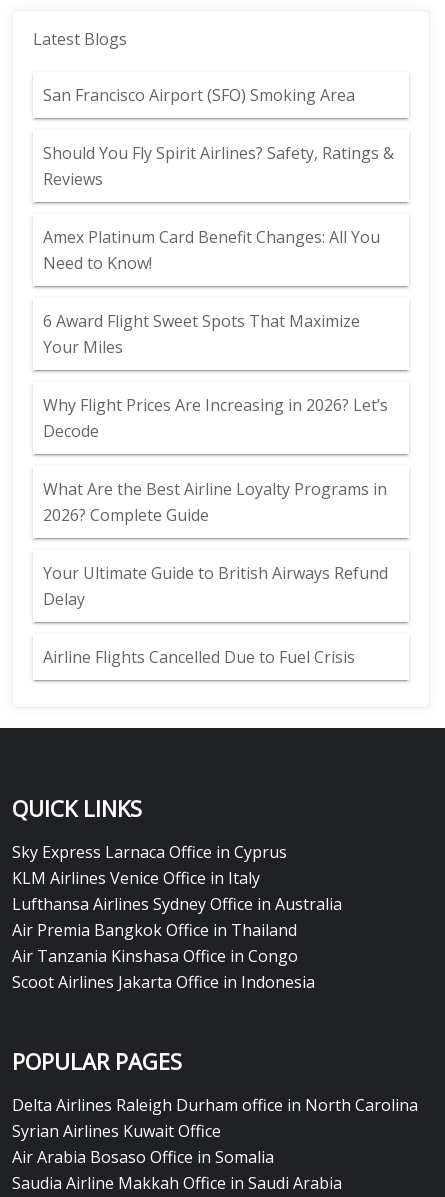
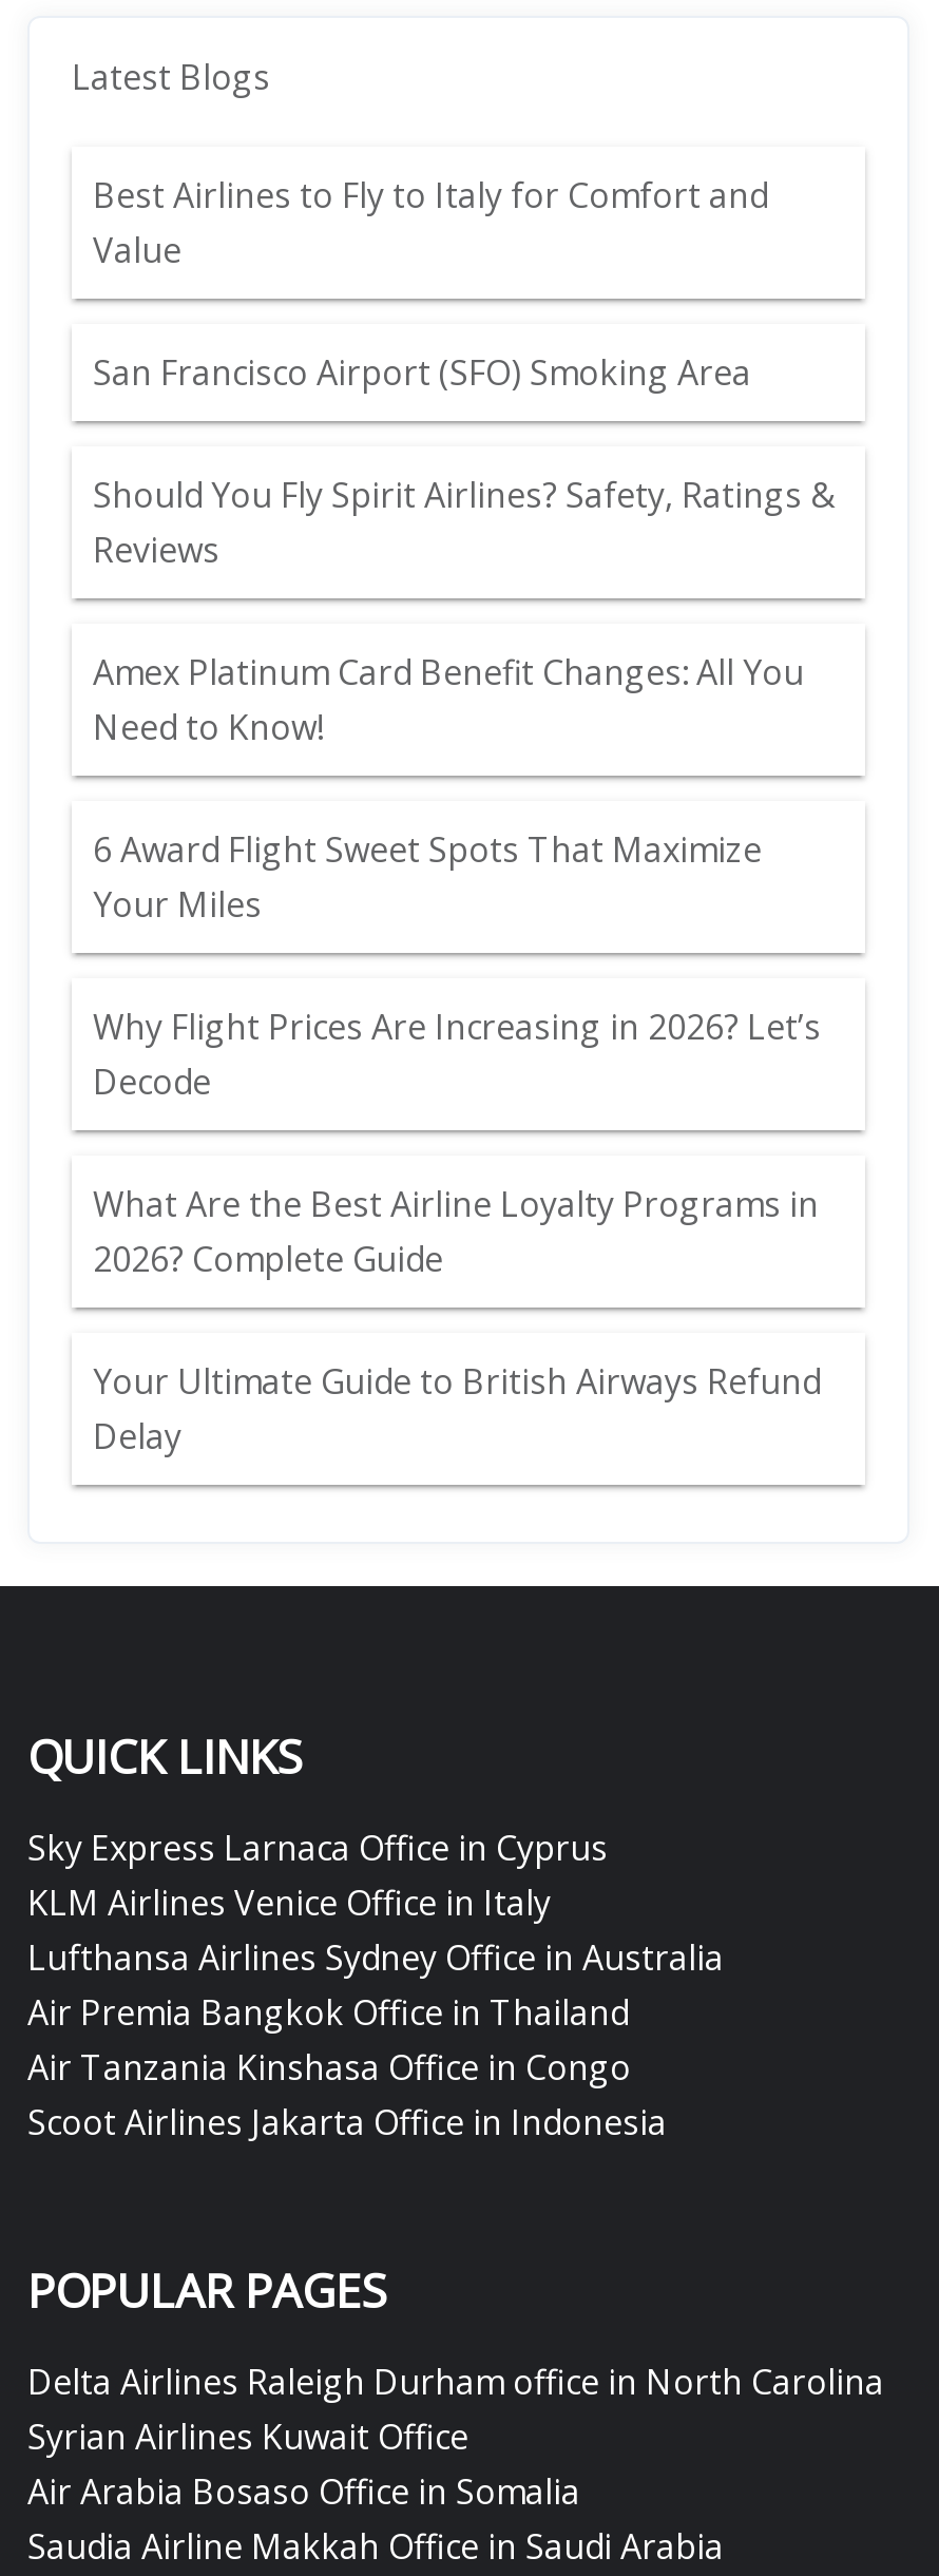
+ Best Airlines to Fly to Italy for Comfort and
+ Value

moved down: San Francisco Airport (SFO) Smoking Area | Should You Fly Spirit Airlines? Safety, Ratings & | Reviews | ... | Your Ultimate Guide to British Airways Refund | Delay

- Airline Flights Cancelled Due to Fuel Crisis
